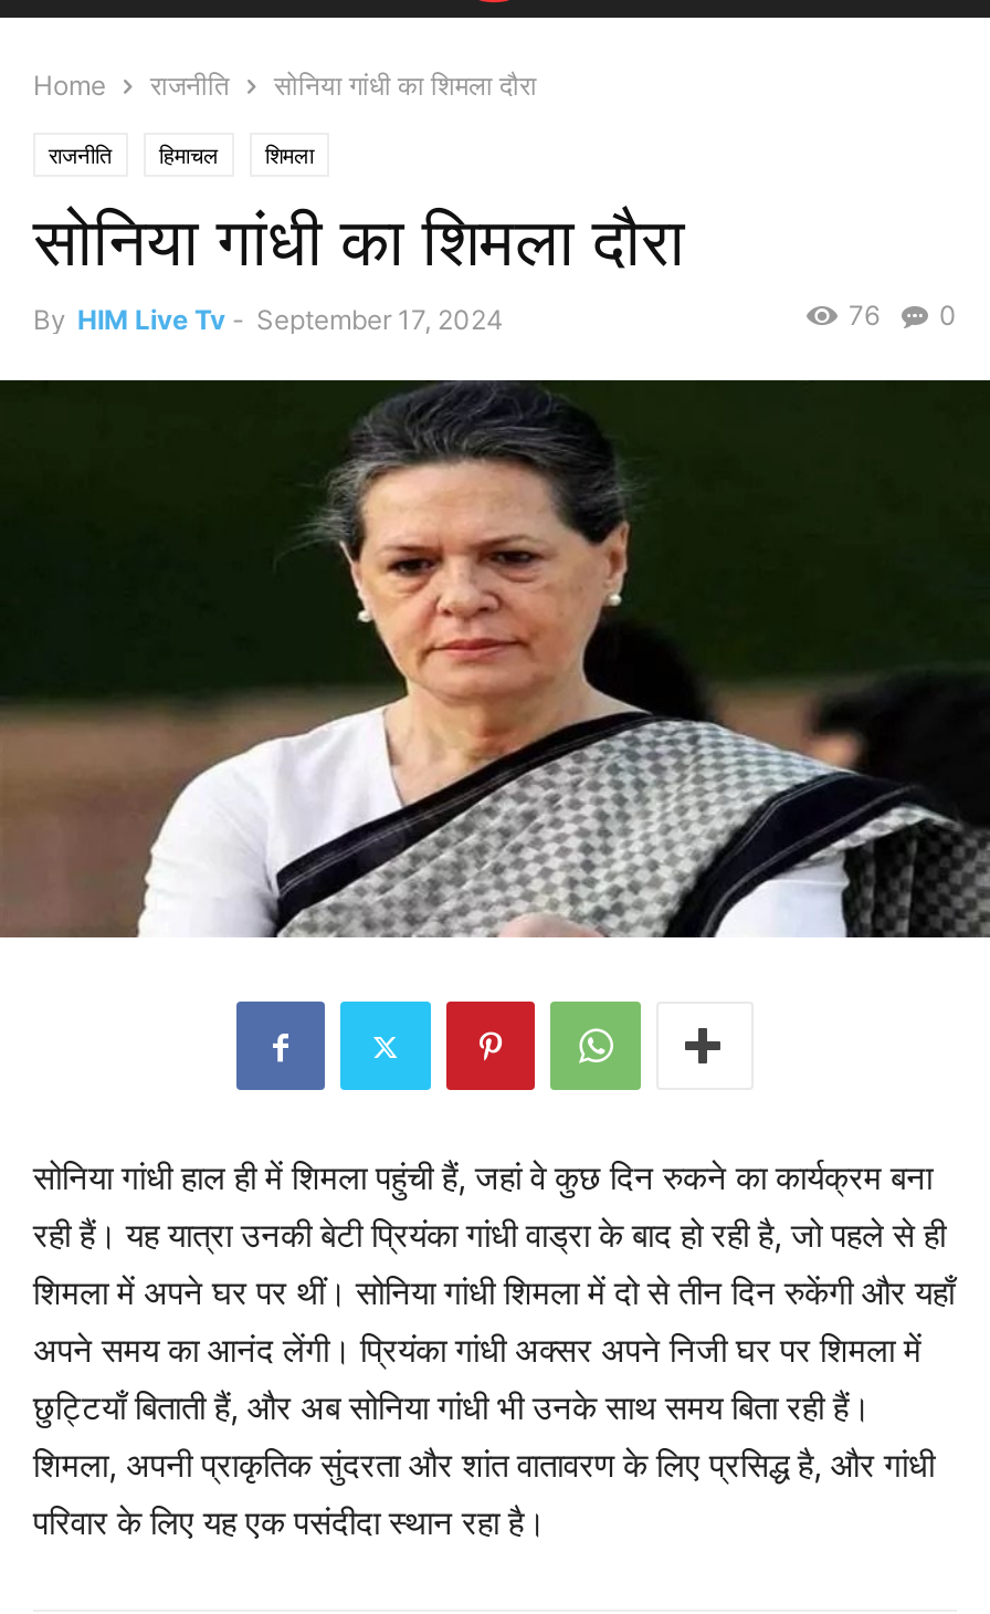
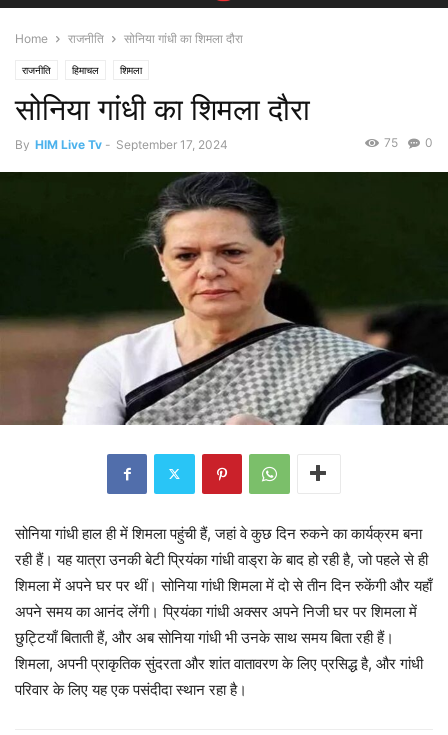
- 76 0
+ 75 0
